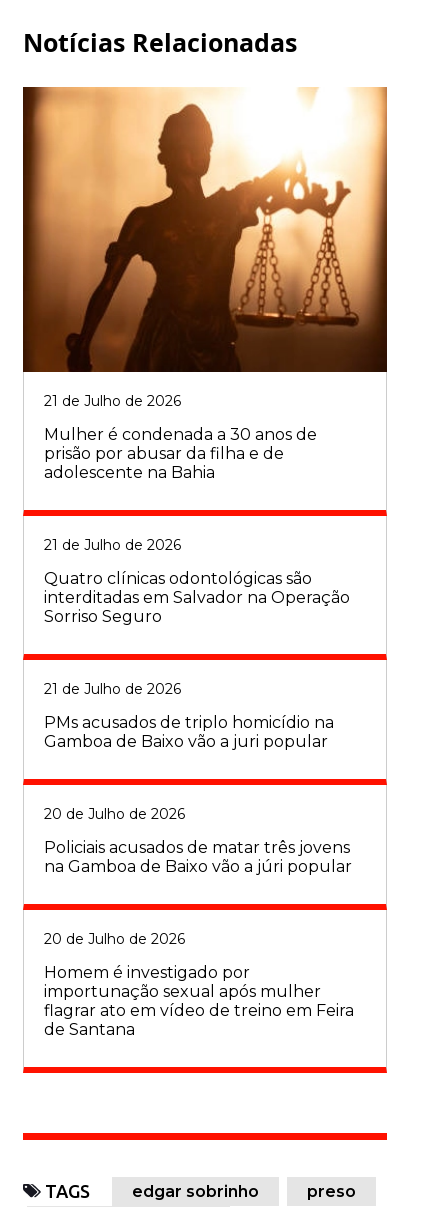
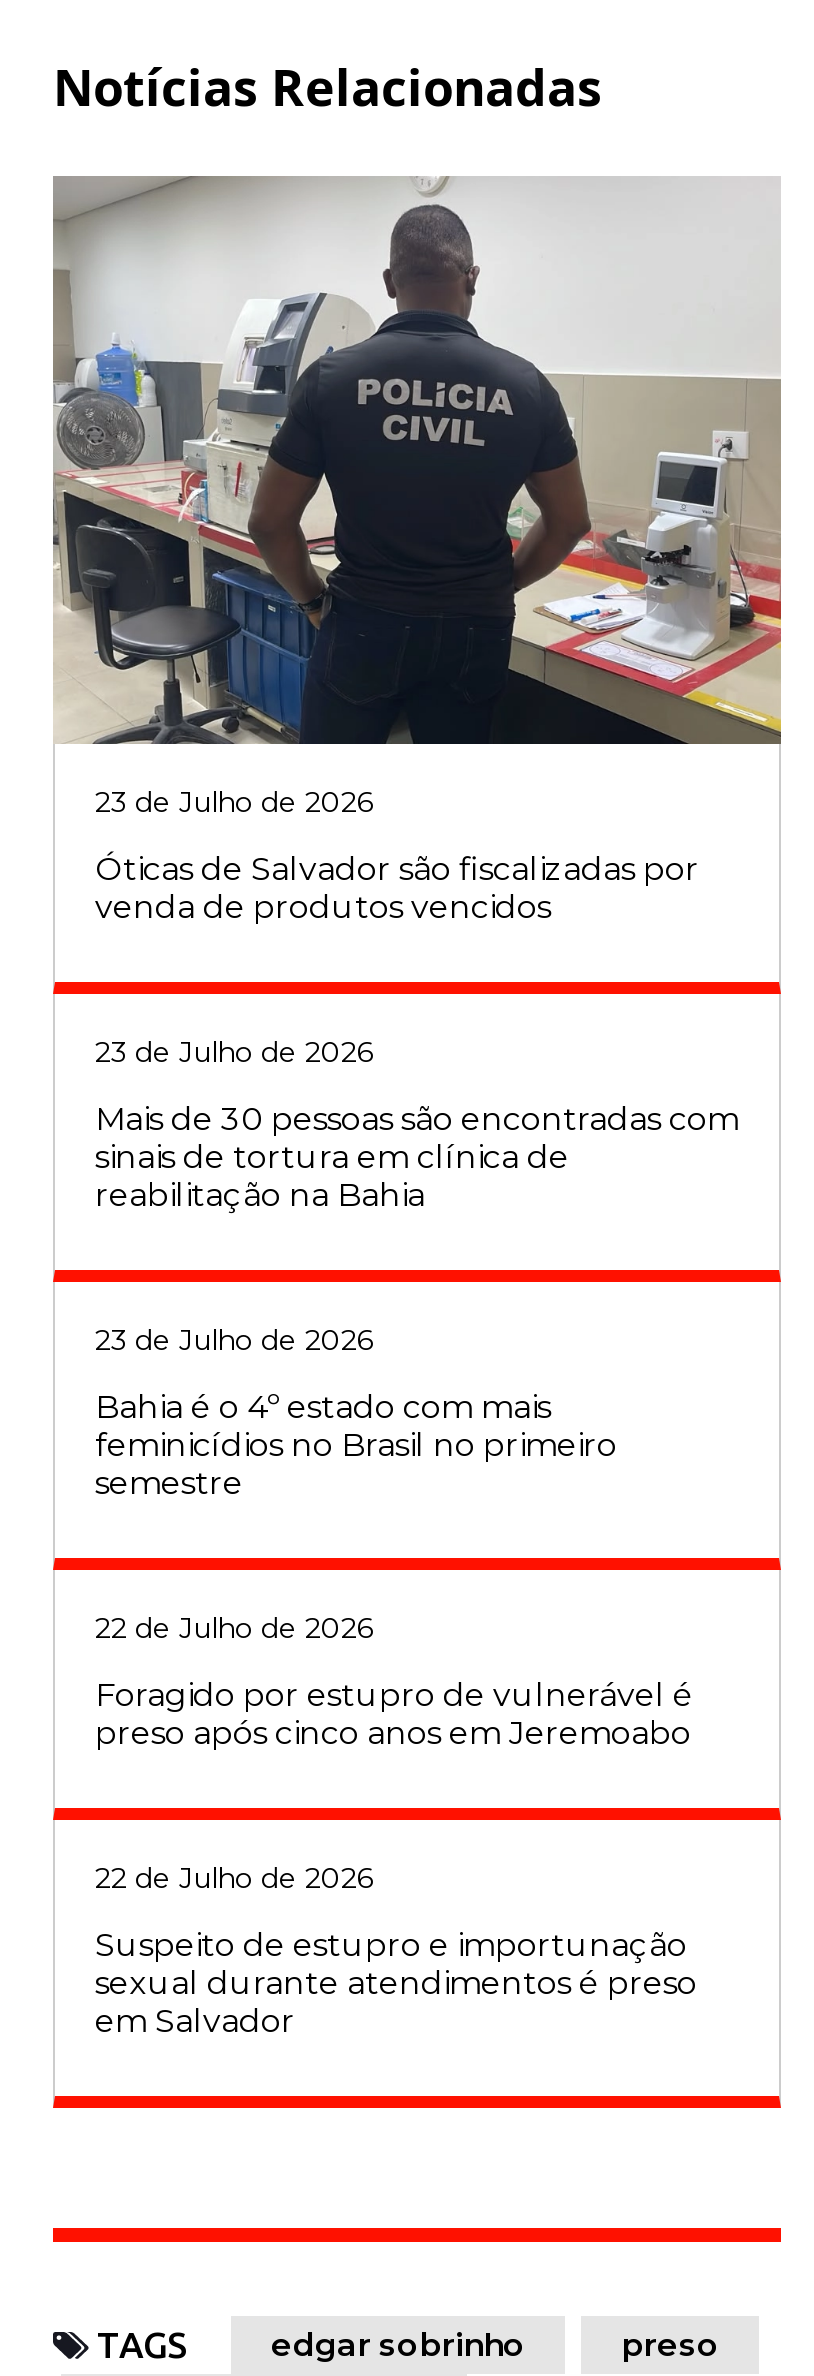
- [image]
- 21 de Julho de 2026
+ [image]
+ 23 de Julho de 2026

- Mulher é condenada a 30 anos de
- prisão por abusar da filha e de
- adolescente na Bahia
+ Óticas de Salvador são fiscalizadas por
+ venda de produtos vencidos

- 21 de Julho de 2026
+ 23 de Julho de 2026

- Quatro clínicas odontológicas são
- interditadas em Salvador na Operação
- Sorriso Seguro
+ Mais de 30 pessoas são encontradas com
+ sinais de tortura em clínica de
+ reabilitação na Bahia

- 21 de Julho de 2026
+ 23 de Julho de 2026

- PMs acusados de triplo homicídio na
- Gamboa de Baixo vão a juri popular
+ Bahia é o 4º estado com mais
+ feminicídios no Brasil no primeiro
+ semestre

- 20 de Julho de 2026
+ 22 de Julho de 2026

- Policiais acusados de matar três jovens
- na Gamboa de Baixo vão a júri popular
+ Foragido por estupro de vulnerável é
+ preso após cinco anos em Jeremoabo

- 20 de Julho de 2026
+ 22 de Julho de 2026

- Homem é investigado por
- importunação sexual após mulher
- flagrar ato em vídeo de treino em Feira
- de Santana
+ Suspeito de estupro e importunação
+ sexual durante atendimentos é preso
+ em Salvador
